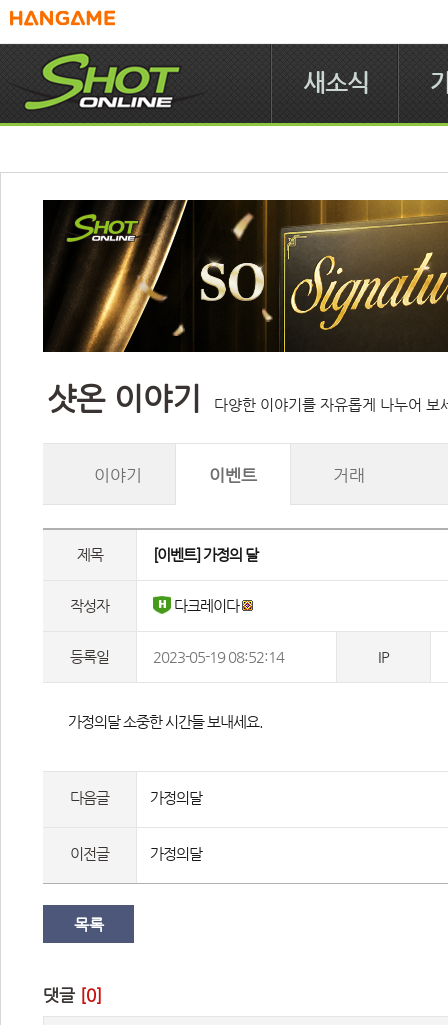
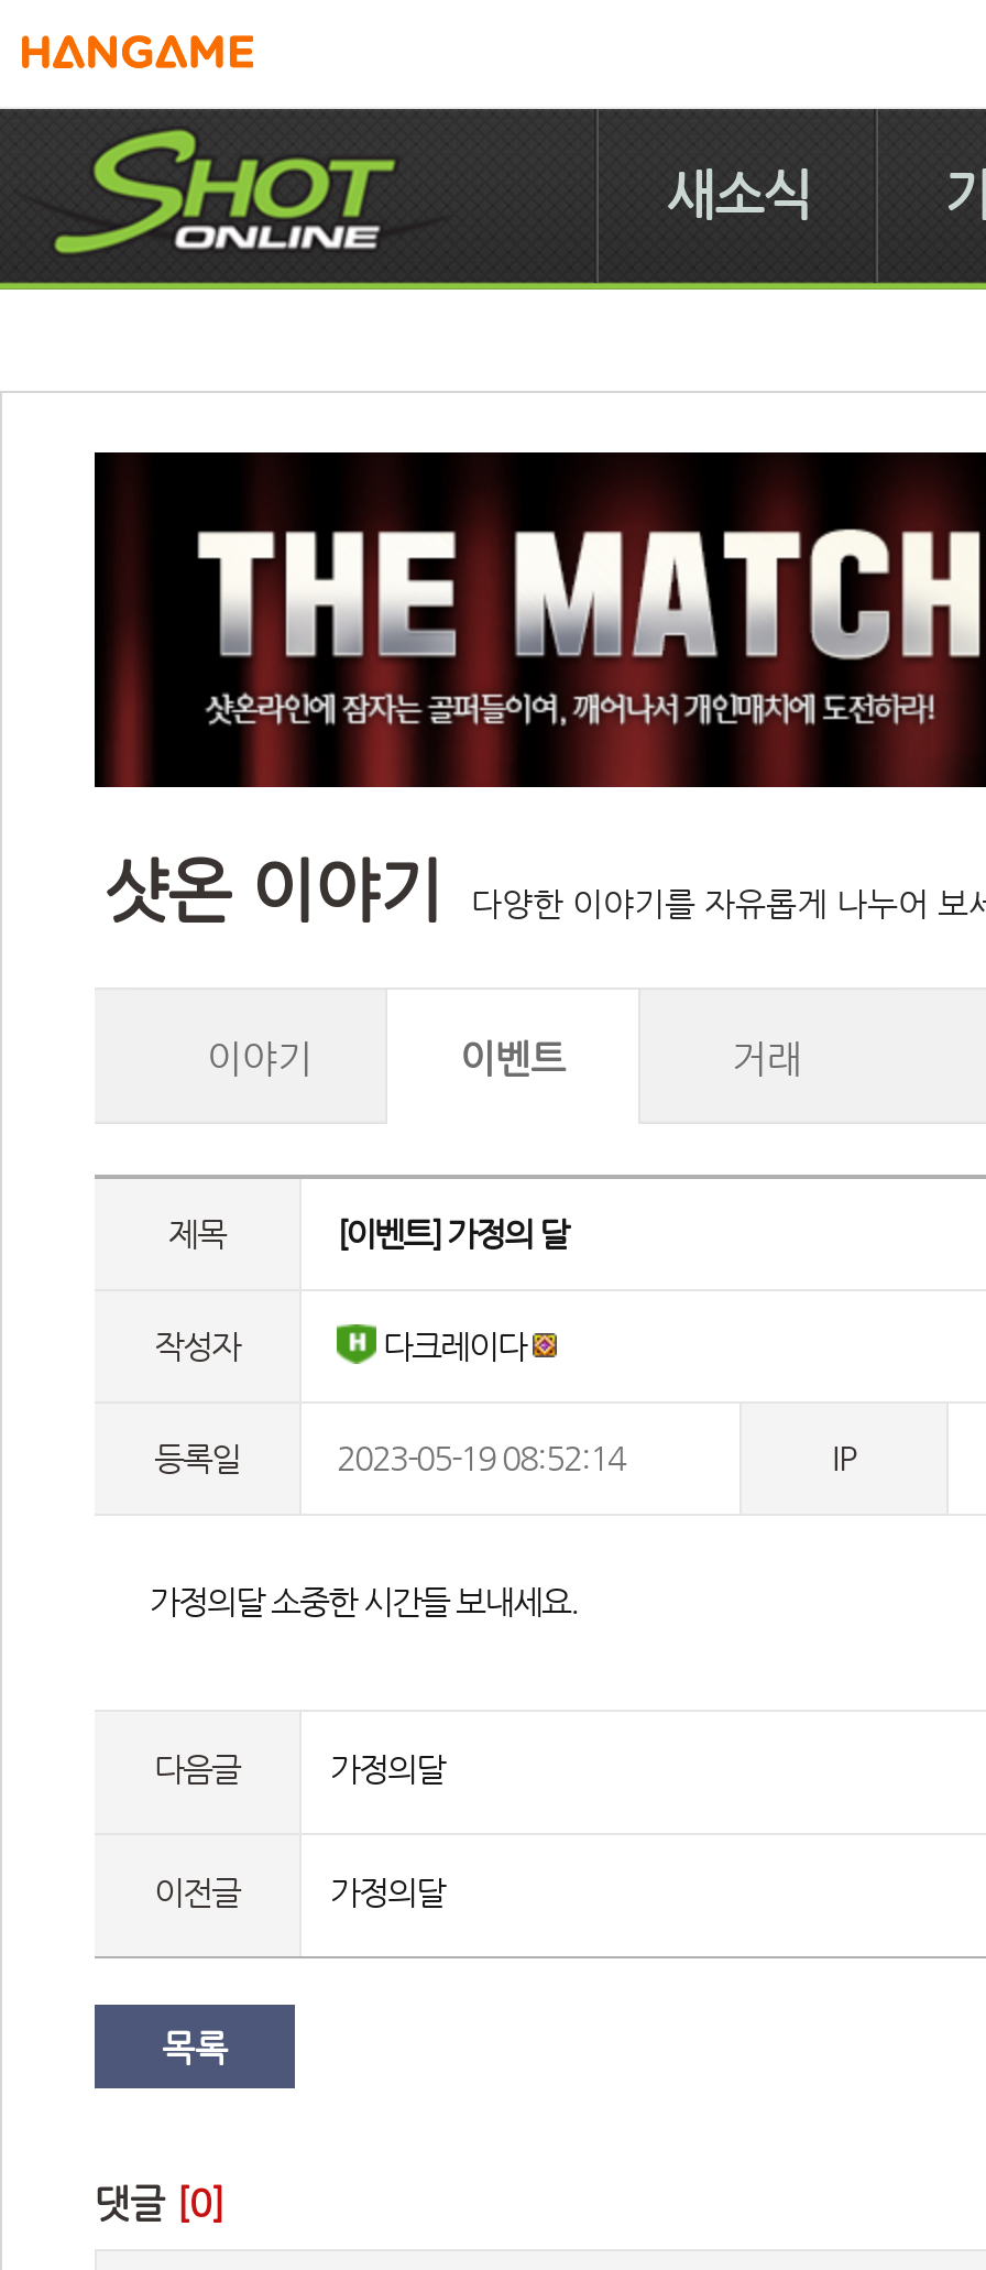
- [image]
+ [image]
